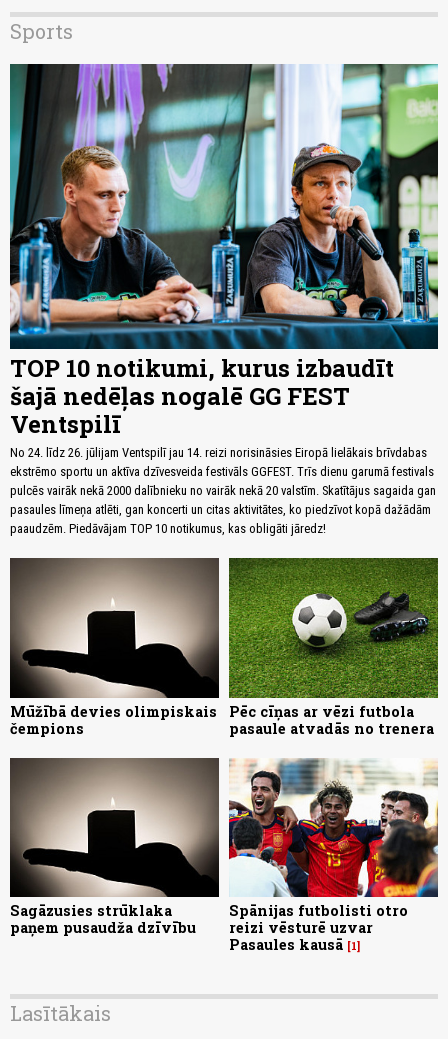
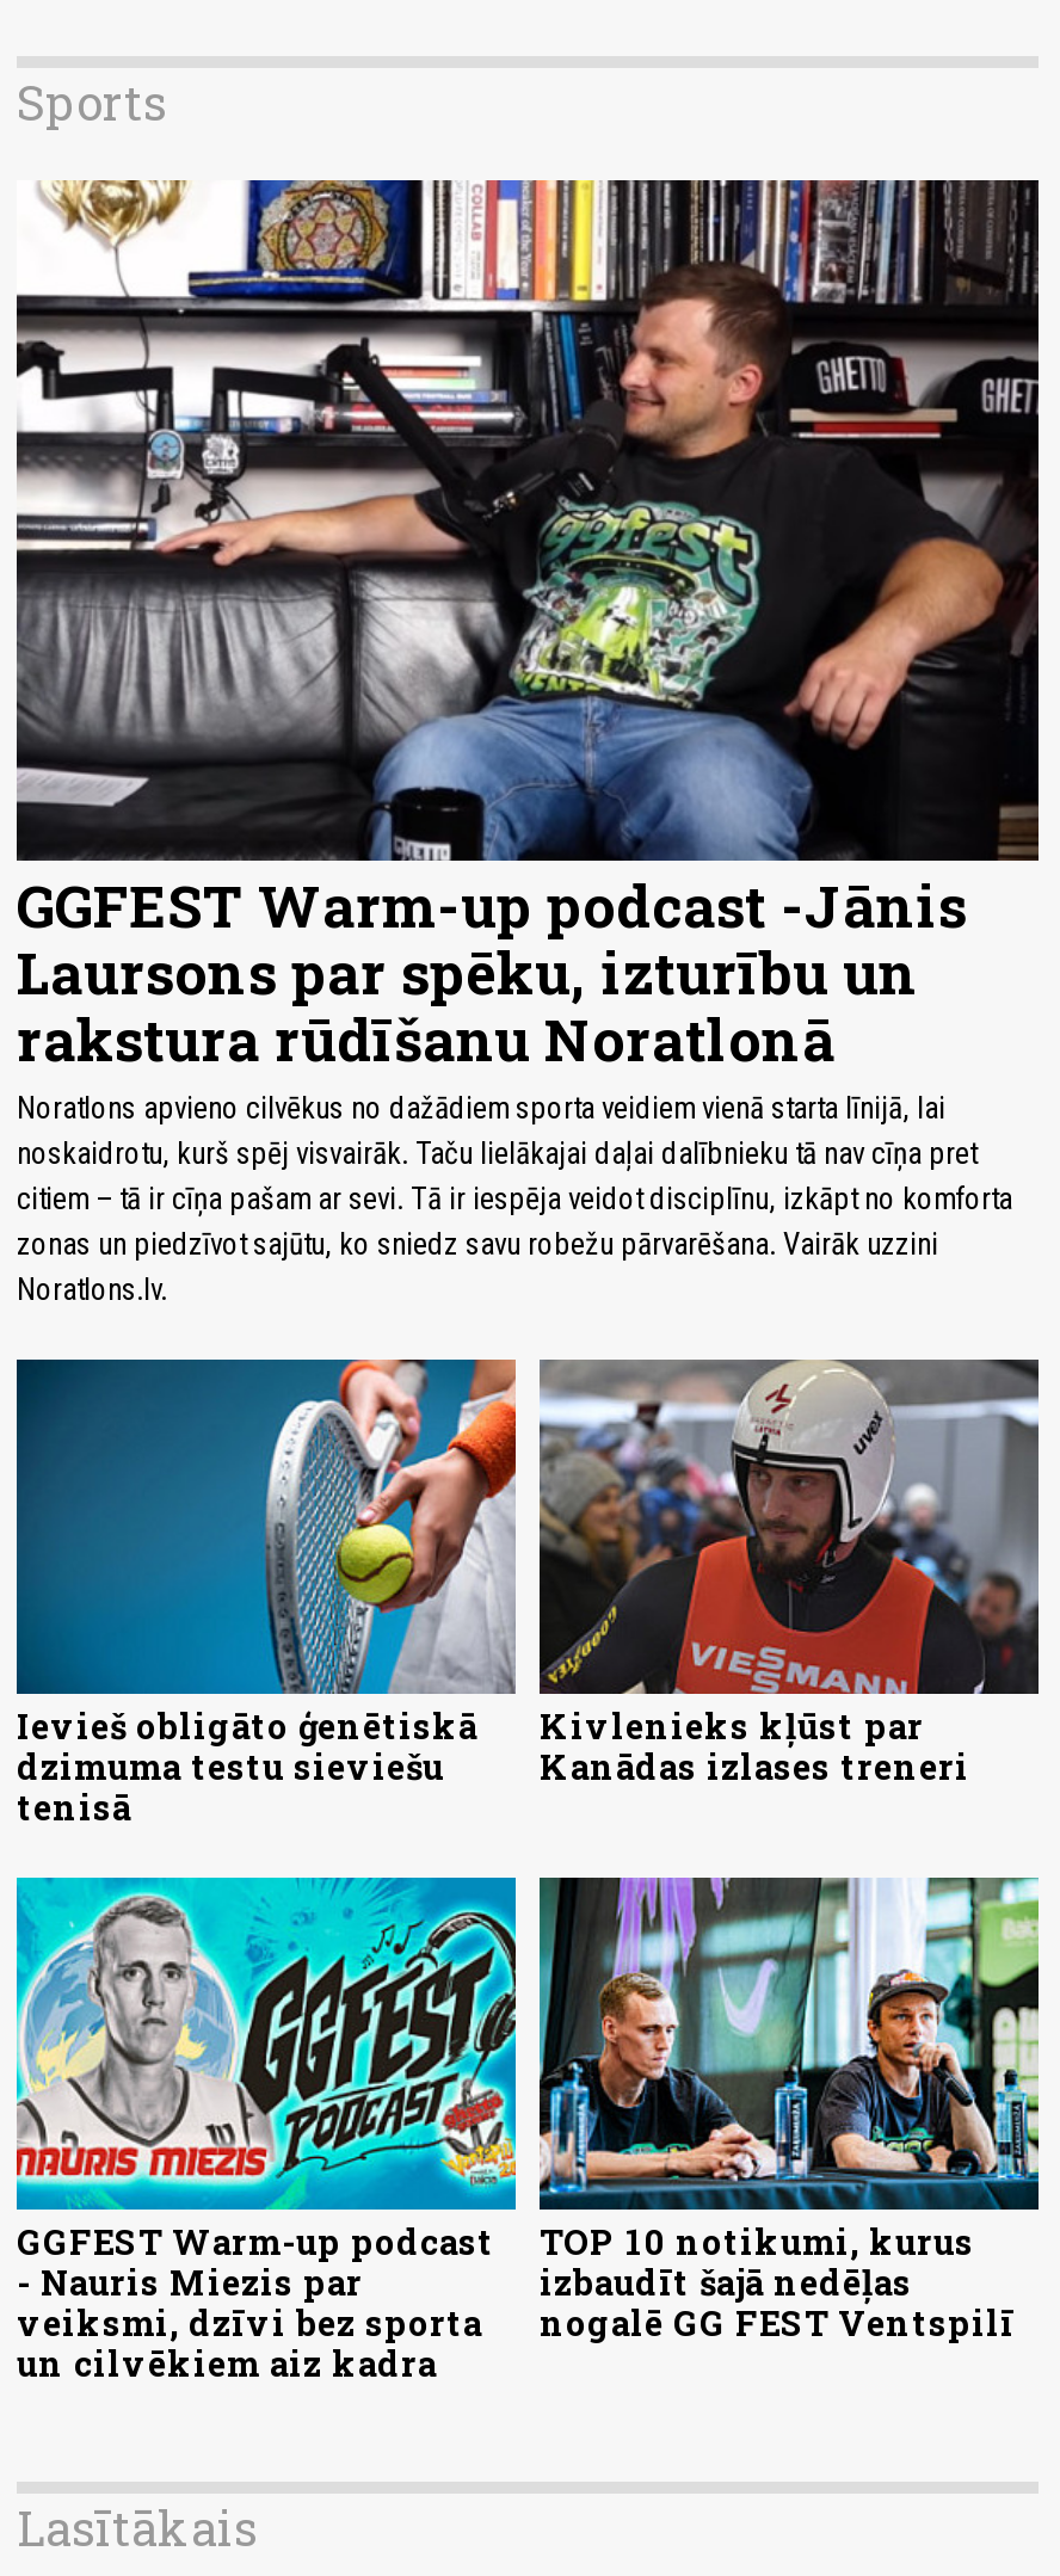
- [image]
- TOP 10 notikumi, kurus izbaudīt
- šajā nedēļas nogalē GG FEST
- Ventspilī
- No 24. līdz 26. jūlijam Ventspilī jau 14. reizi norisināsies Eiropā lielākais brīvdabas
- ekstrēmo sportu un aktīva dzīvesveida festivāls GGFEST. Trīs dienu garumā festivals
- pulcēs vairāk nekā 2000 dalībnieku no vairāk nekā 20 valstīm. Skatītājus sagaida gan
- pasaules līmeņa atlēti, gan koncerti un citas aktivitātes, ko piedzīvot kopā dažādām
- paaudzēm. Piedāvājam TOP 10 notikumus, kas obligāti jāredz!
+ [image]
+ GGFEST Warm-up podcast -Jānis
+ Laursons par spēku, izturību un
+ rakstura rūdīšanu Noratlonā
+ Noratlons apvieno cilvēkus no dažādiem sporta veidiem vienā starta līnijā, lai
+ noskaidrotu, kurš spēj visvairāk. Taču lielākajai daļai dalībnieku tā nav cīņa pret
+ citiem – tā ir cīņa pašam ar sevi. Tā ir iespēja veidot disciplīnu, izkāpt no komforta
+ zonas un piedzīvot sajūtu, ko sniedz savu robežu pārvarēšana. Vairāk uzzini
+ Noratlons.lv.

- [image]
+ [image]

- [image]
- Pēc cīņas ar vēzi futbola
- pasaule atvadās no trenera
+ [image]
+ Kivlenieks kļūst par
+ Kanādas izlases treneri

- Mūžībā devies olimpiskais
- čempions
+ Ievieš obligāto ģenētiskā
+ dzimuma testu sieviešu
+ tenisā

- [image]
- Sagāzusies strūklaka
- paņem pusaudža dzīvību
+ [image]
+ GGFEST Warm-up podcast
+ - Nauris Miezis par
+ veiksmi, dzīvi bez sporta
+ un cilvēkiem aiz kadra

- [image]
- Spānijas futbolisti otro
- reizi vēsturē uzvar
- Pasaules kausā 1
+ [image]
+ TOP 10 notikumi, kurus
+ izbaudīt šajā nedēļas
+ nogalē GG FEST Ventspilī
